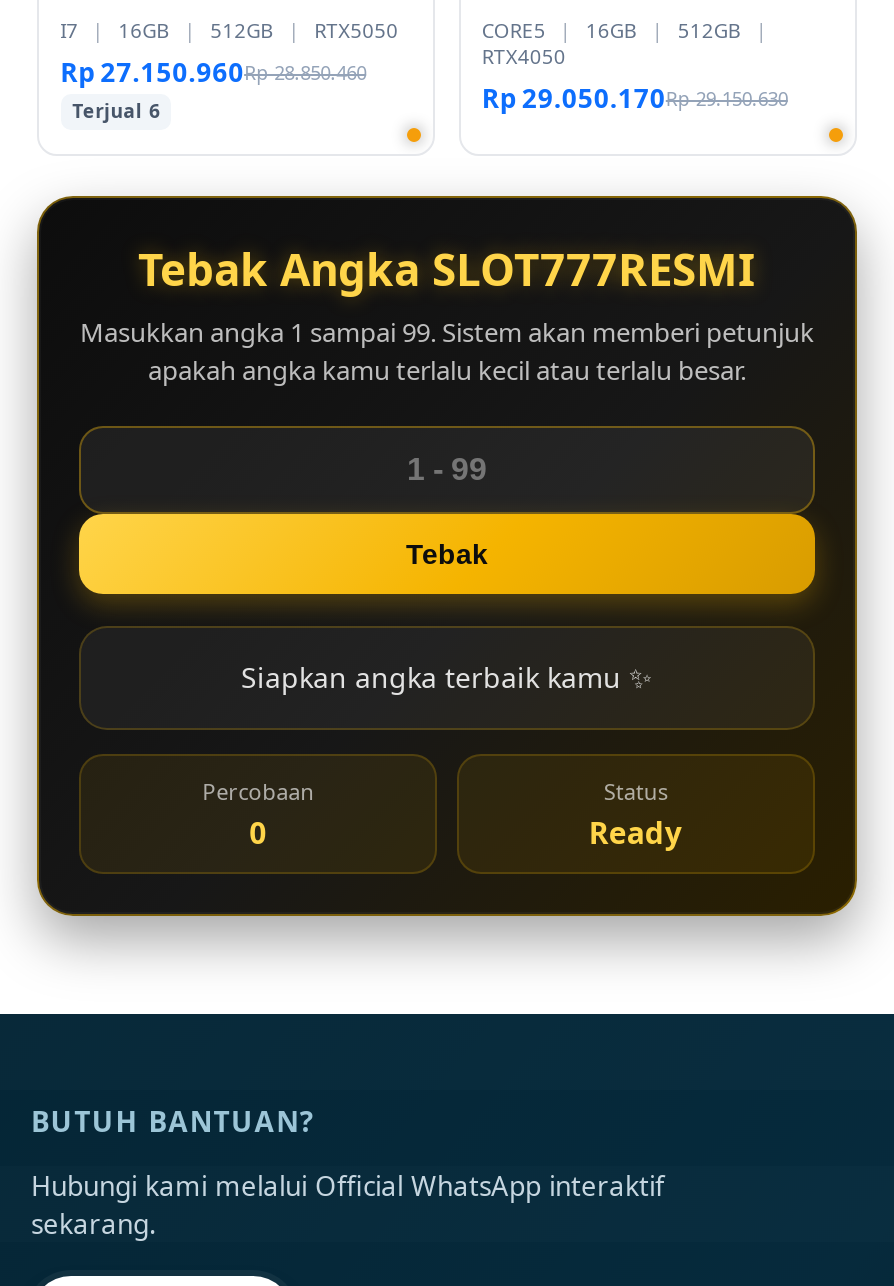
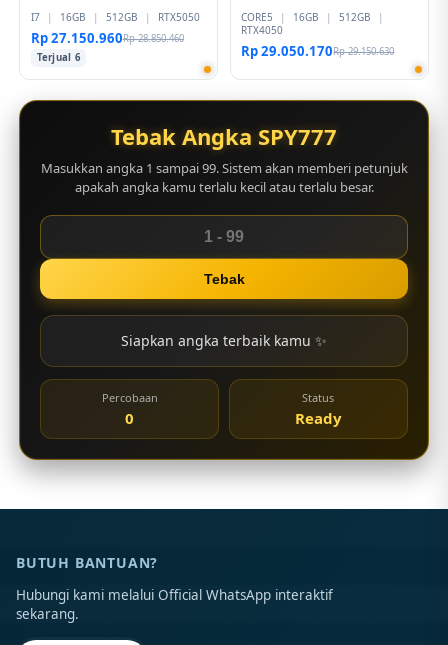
- Tebak Angka SLOT777RESMI
+ Tebak Angka SPY777
